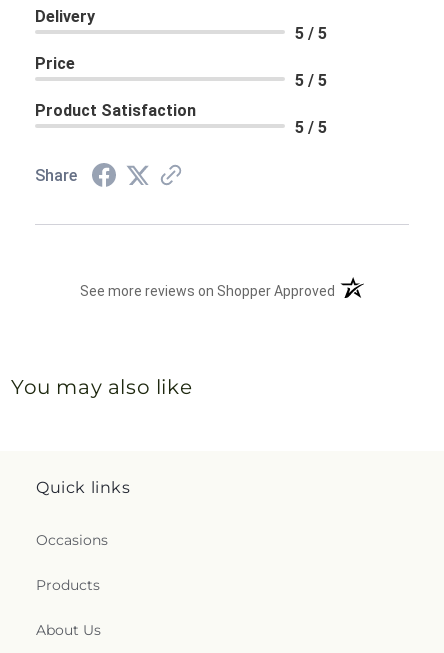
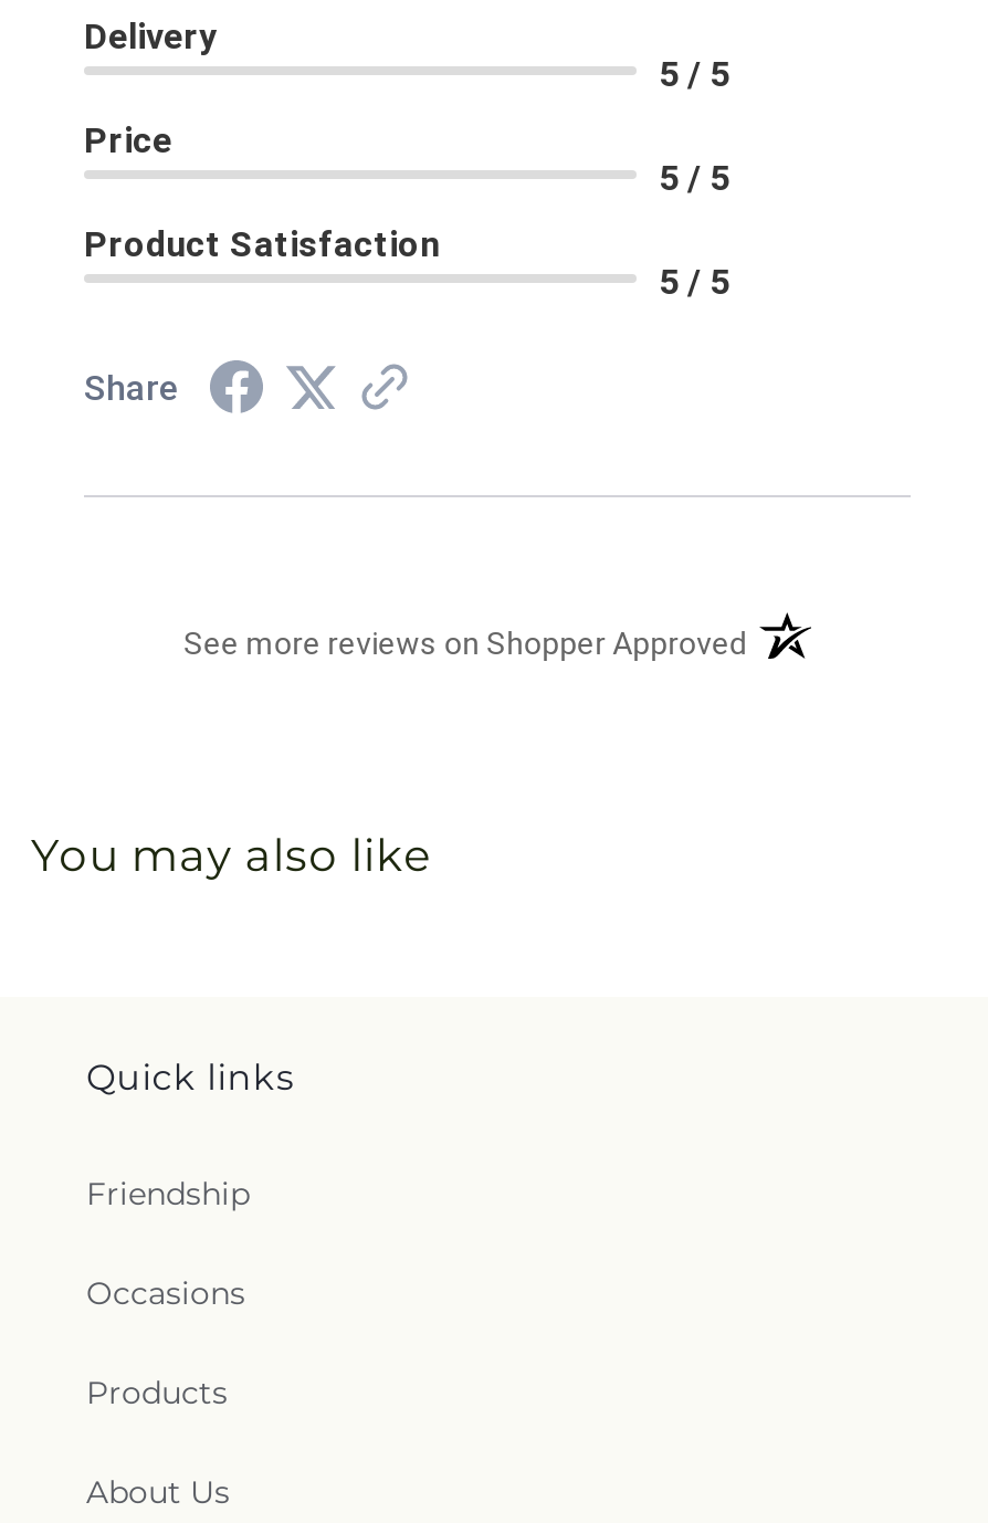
+ Friendship
